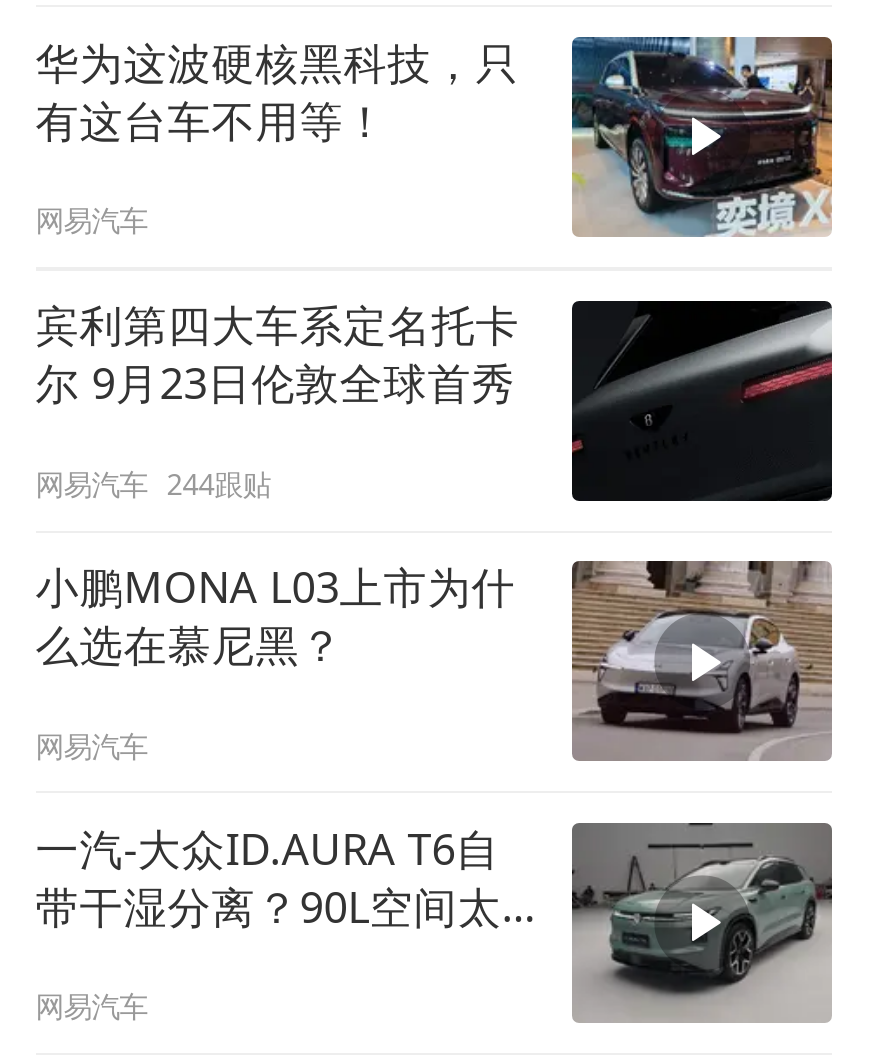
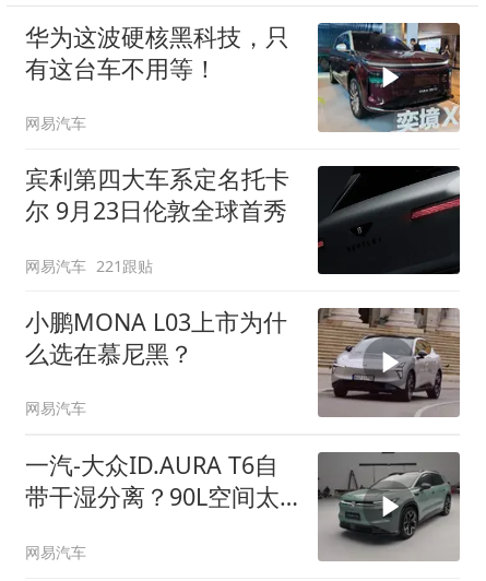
- 网易汽车 244跟贴
+ 网易汽车 221跟贴
